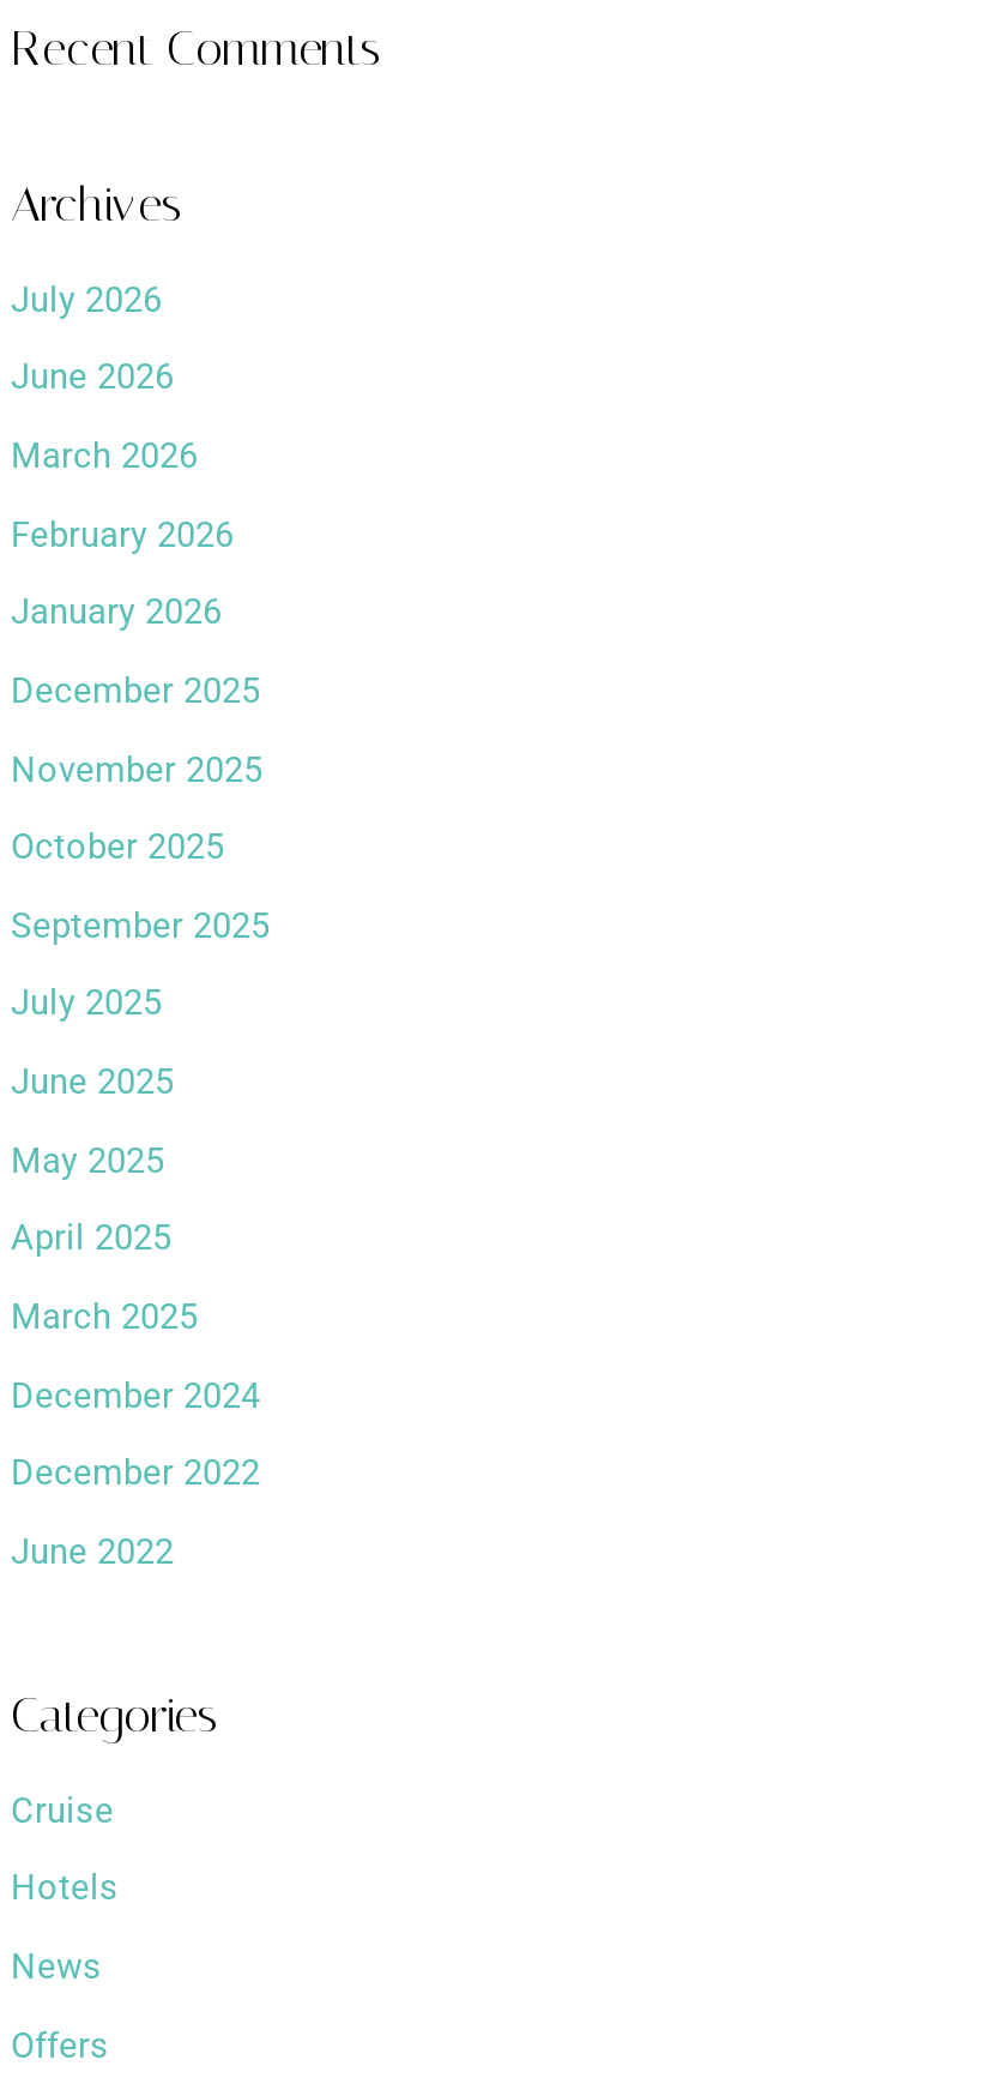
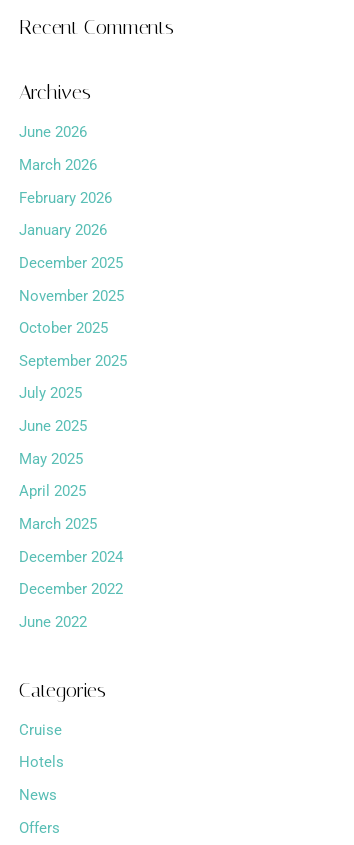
- July 2026
